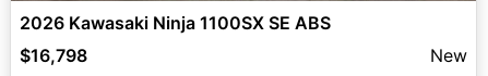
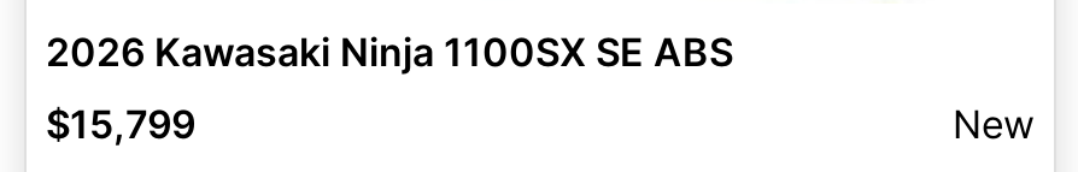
- $16,798
+ $15,799
